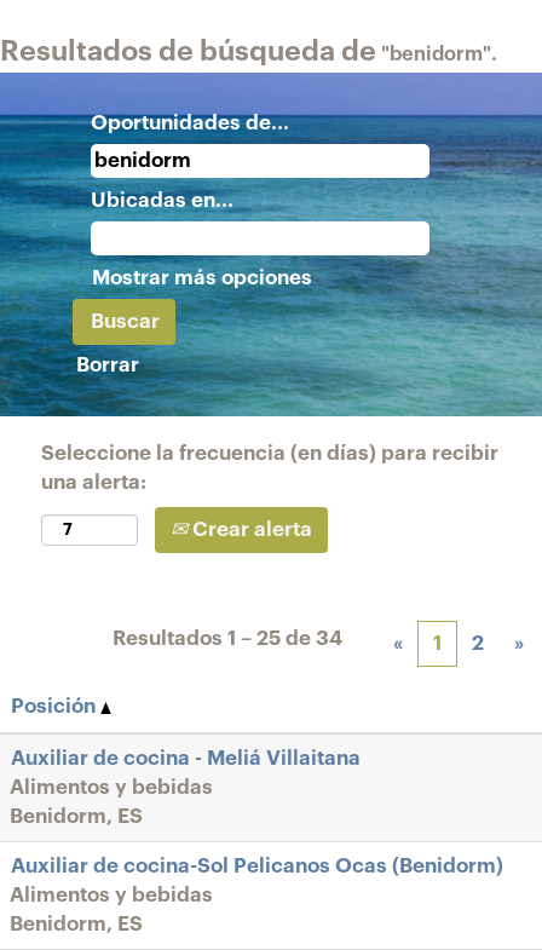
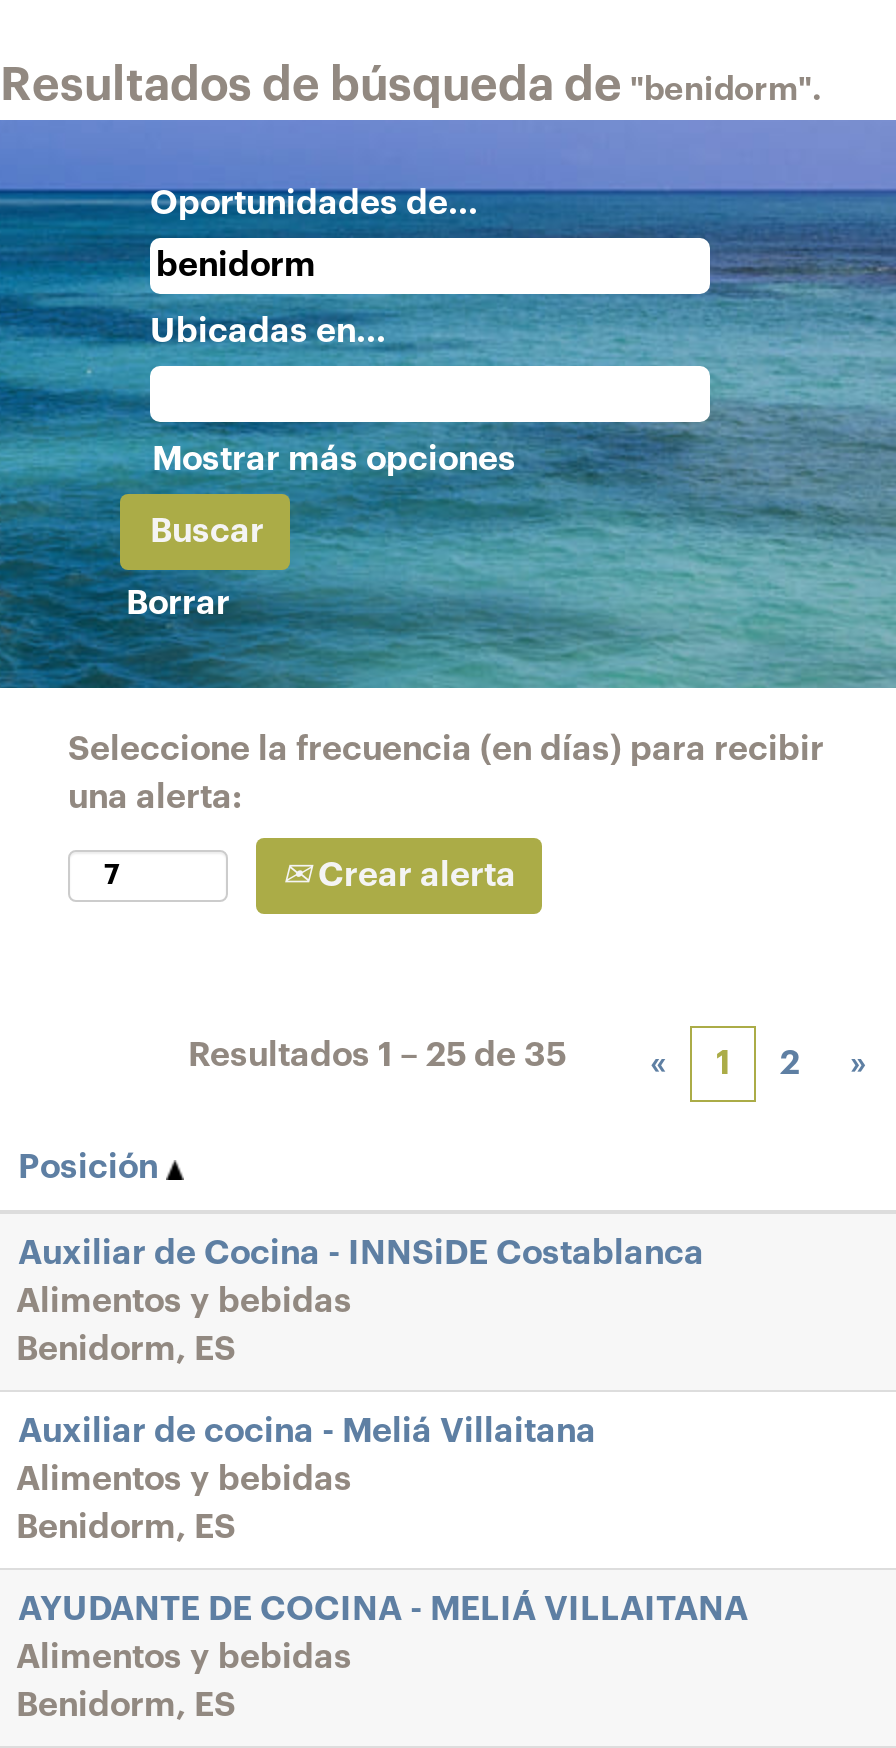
- Resultados 1 – 25 de 34
+ Resultados 1 – 25 de 35

+ Auxiliar de Cocina - INNSiDE Costablanca
+ Alimentos y bebidas
+ Benidorm, ES

- Auxiliar de cocina-Sol Pelicanos Ocas (Benidorm)
+ AYUDANTE DE COCINA - MELIÁ VILLAITANA
